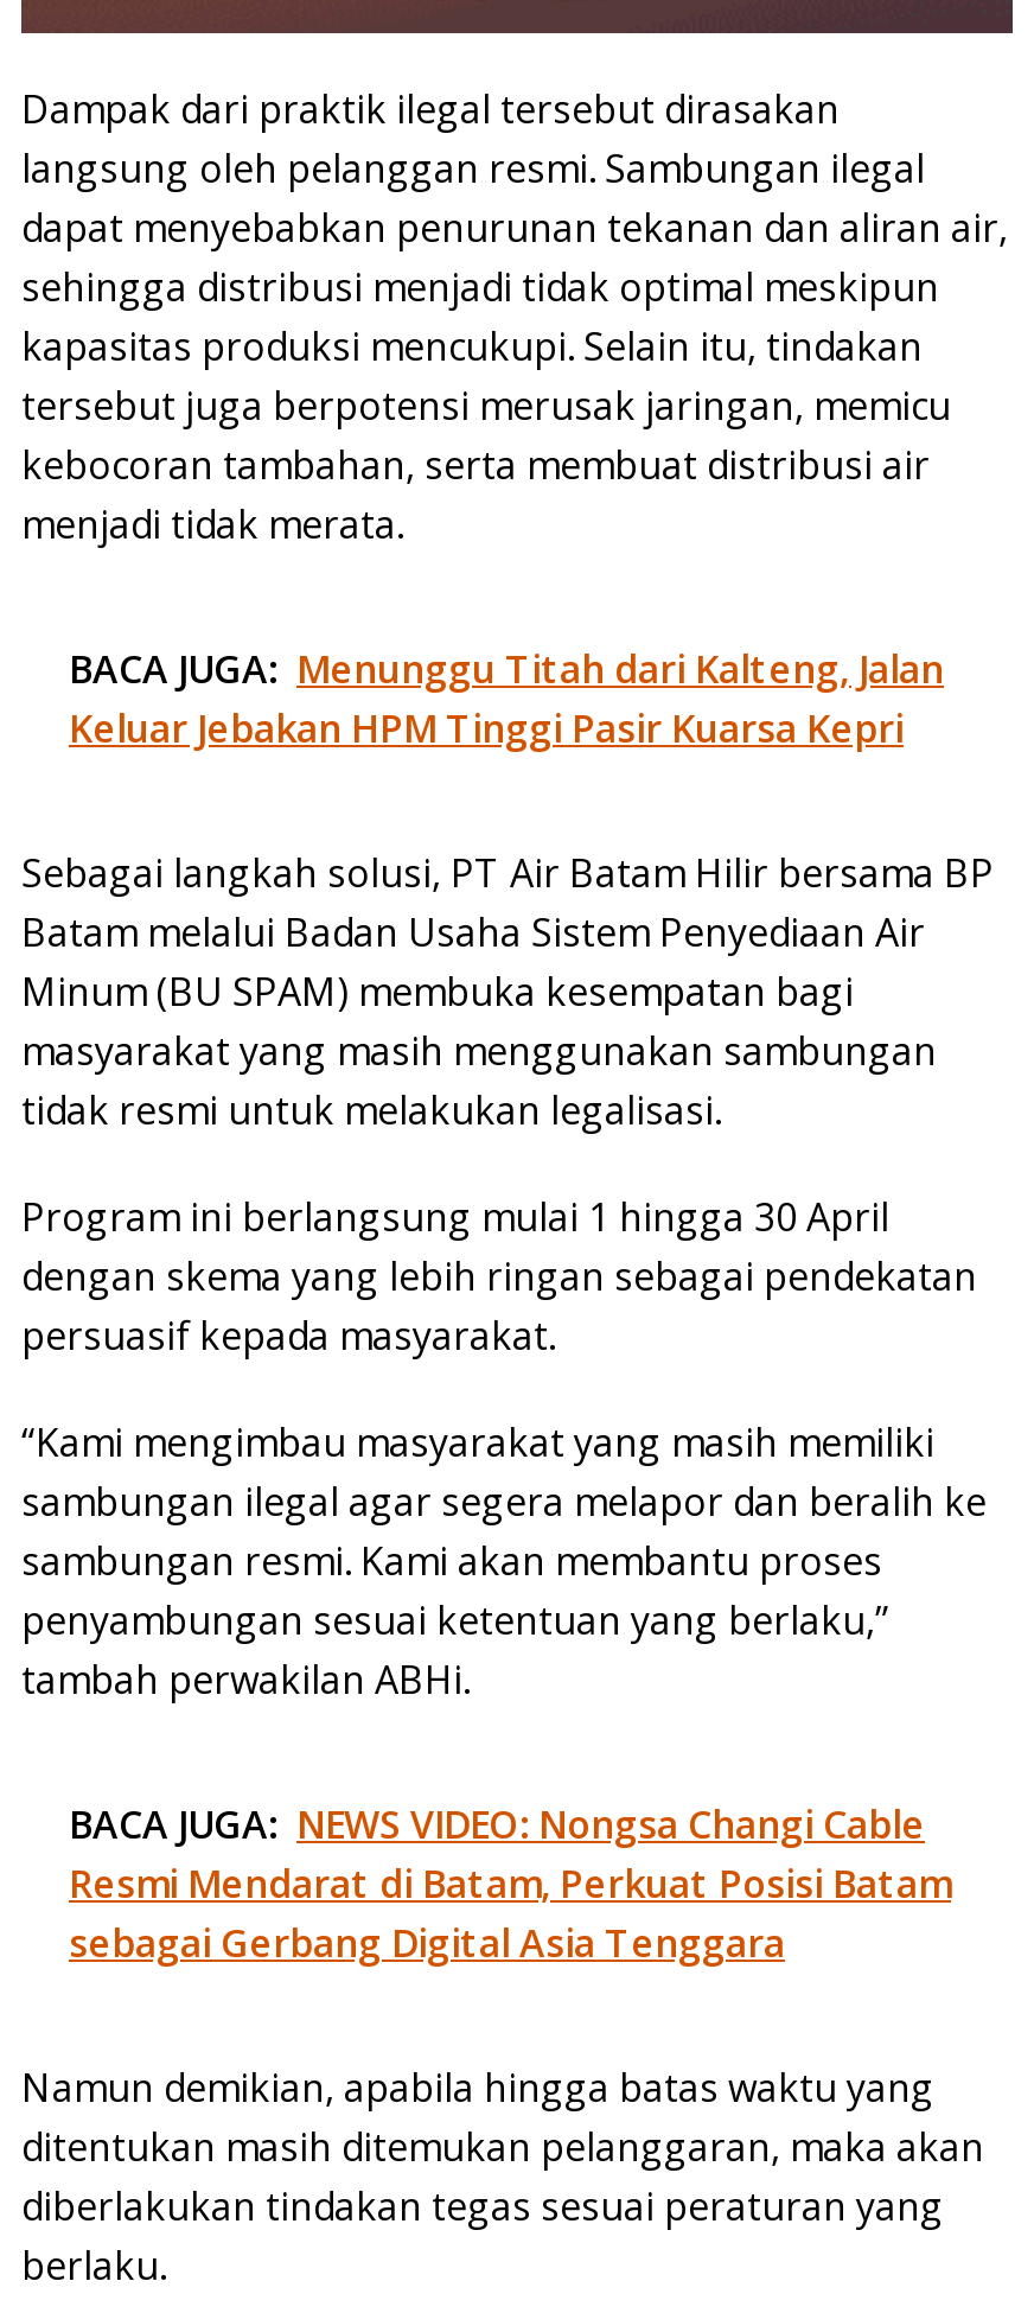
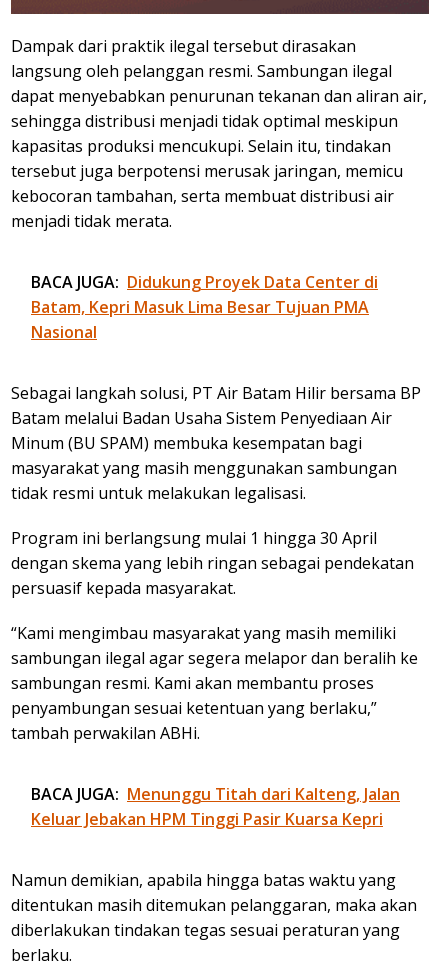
+ BACA JUGA: Didukung Proyek Data Center di
+ Batam, Kepri Masuk Lima Besar Tujuan PMA
+ Nasional

moved down: BACA JUGA: Menunggu Titah dari Kalteng, Jalan | Keluar Jebakan HPM Tinggi Pasir Kuarsa Kepri

moved down: Sebagai langkah solusi, PT Air Batam Hilir bersama BP | Batam melalui Badan Usaha Sistem Penyediaan Air | Minum (BU SPAM) membuka kesempatan bagi | ... | penyambungan sesuai ketentuan yang berlaku,” | tambah perwakilan ABHi.

- BACA JUGA: NEWS VIDEO: Nongsa Changi Cable
- Resmi Mendarat di Batam, Perkuat Posisi Batam
- sebagai Gerbang Digital Asia Tenggara
